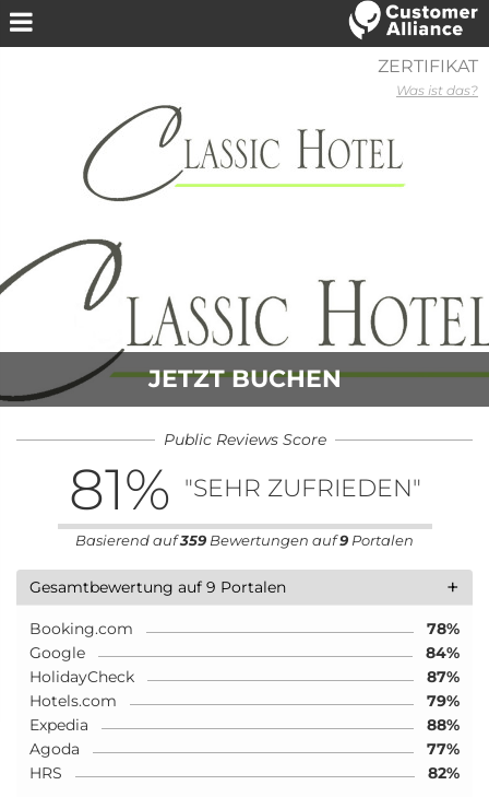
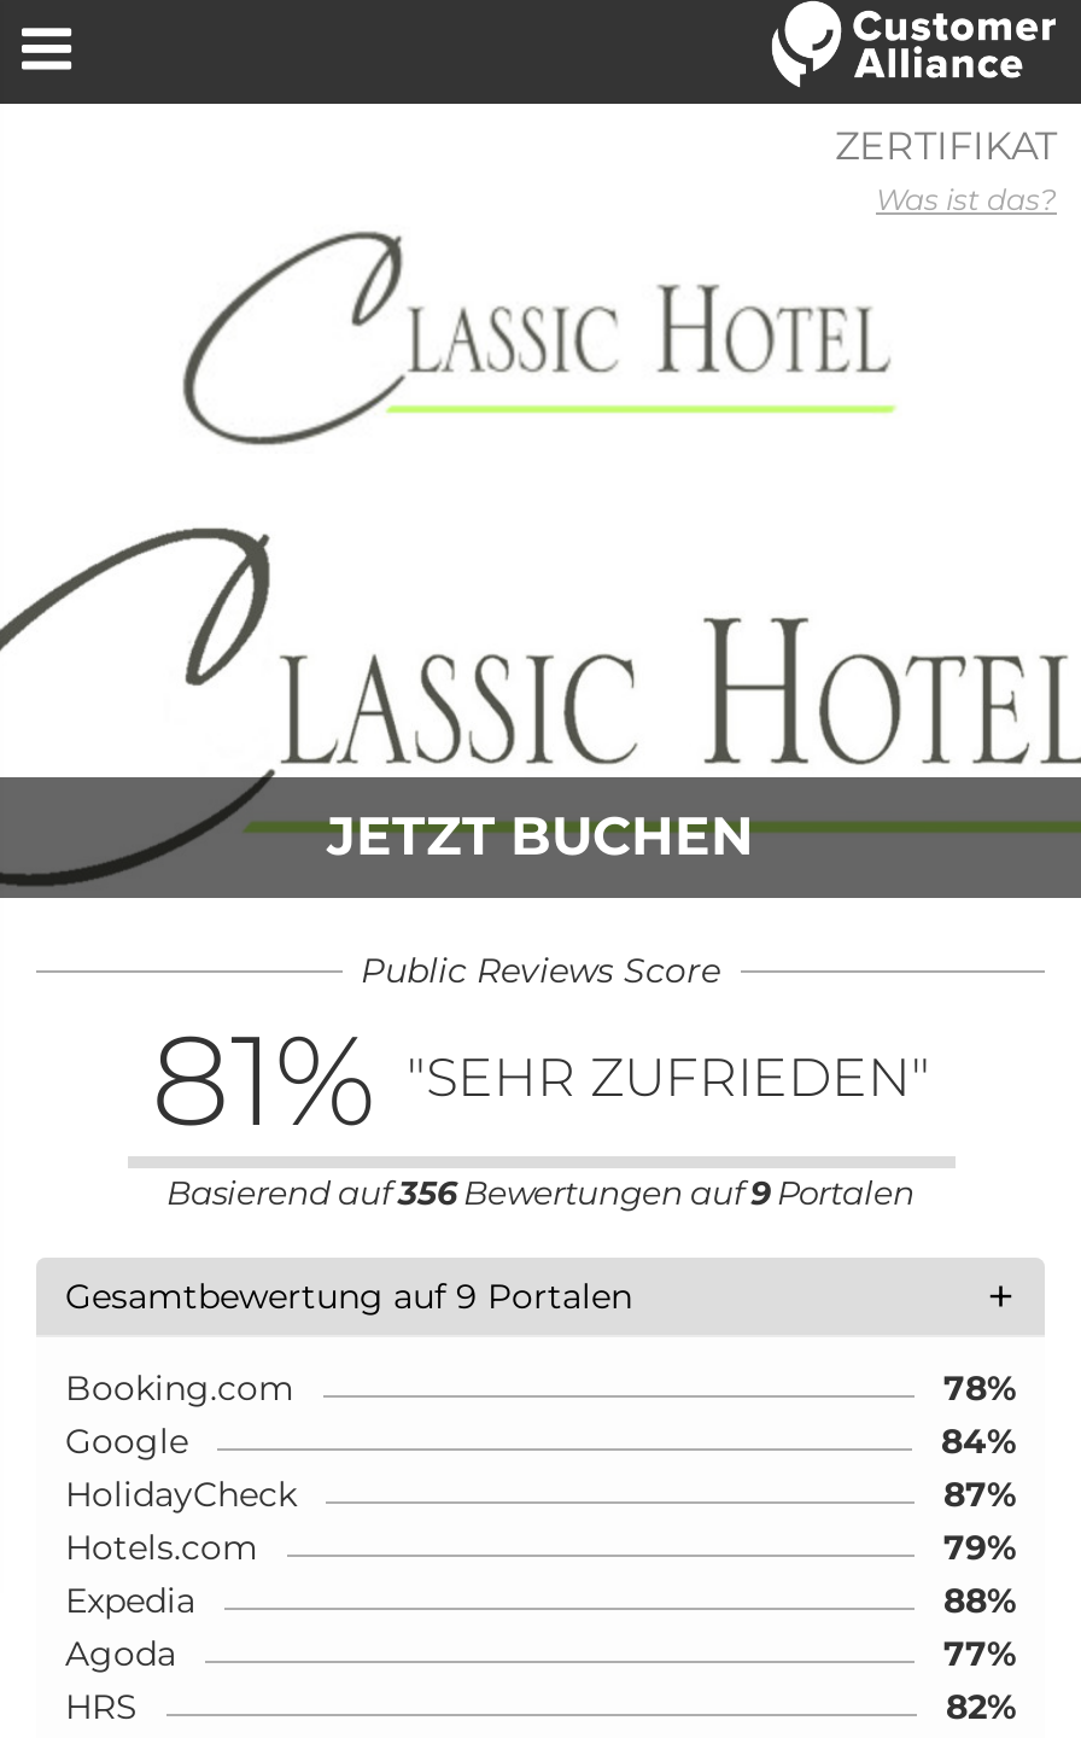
- Basierend auf359 Bewertungen auf9 Portalen
+ Basierend auf356 Bewertungen auf9 Portalen
